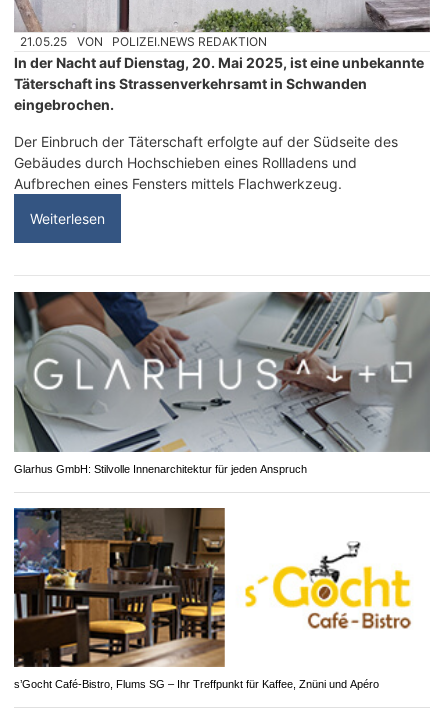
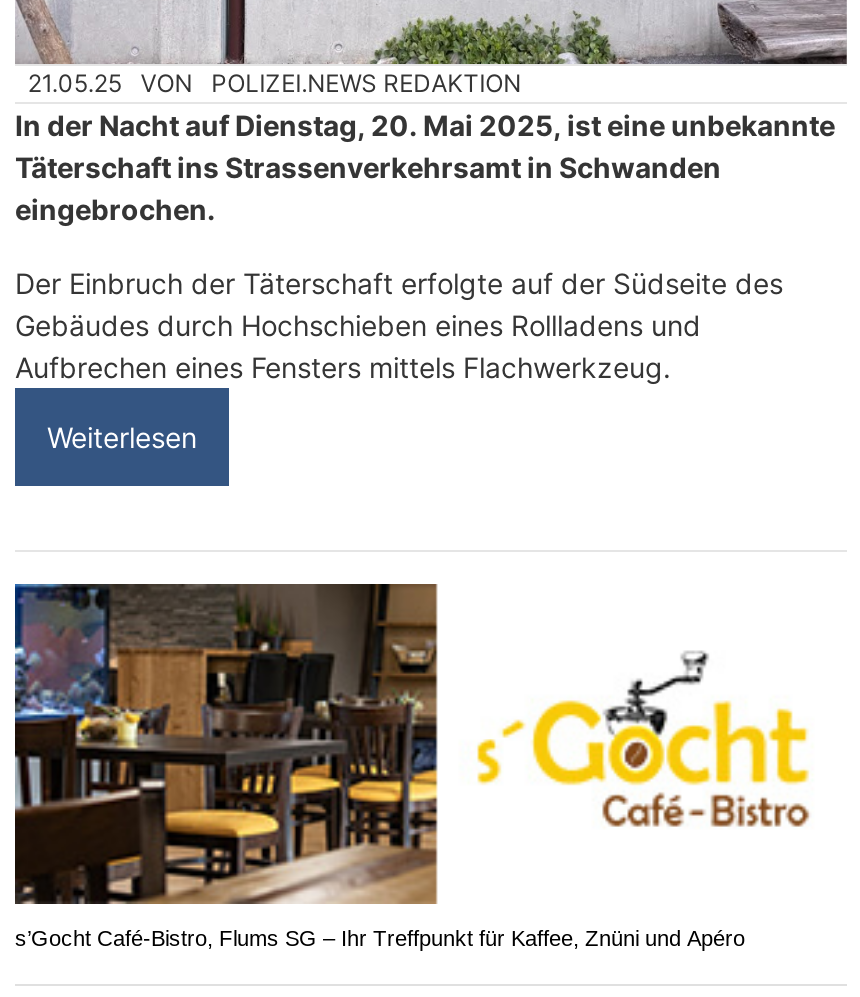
- [image]
- Glarhus GmbH: Stilvolle Innenarchitektur für jeden Anspruch
